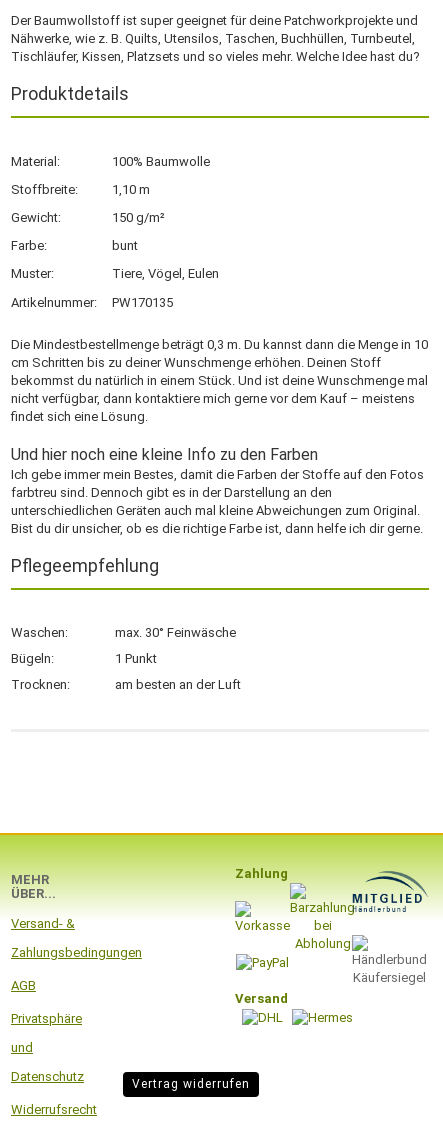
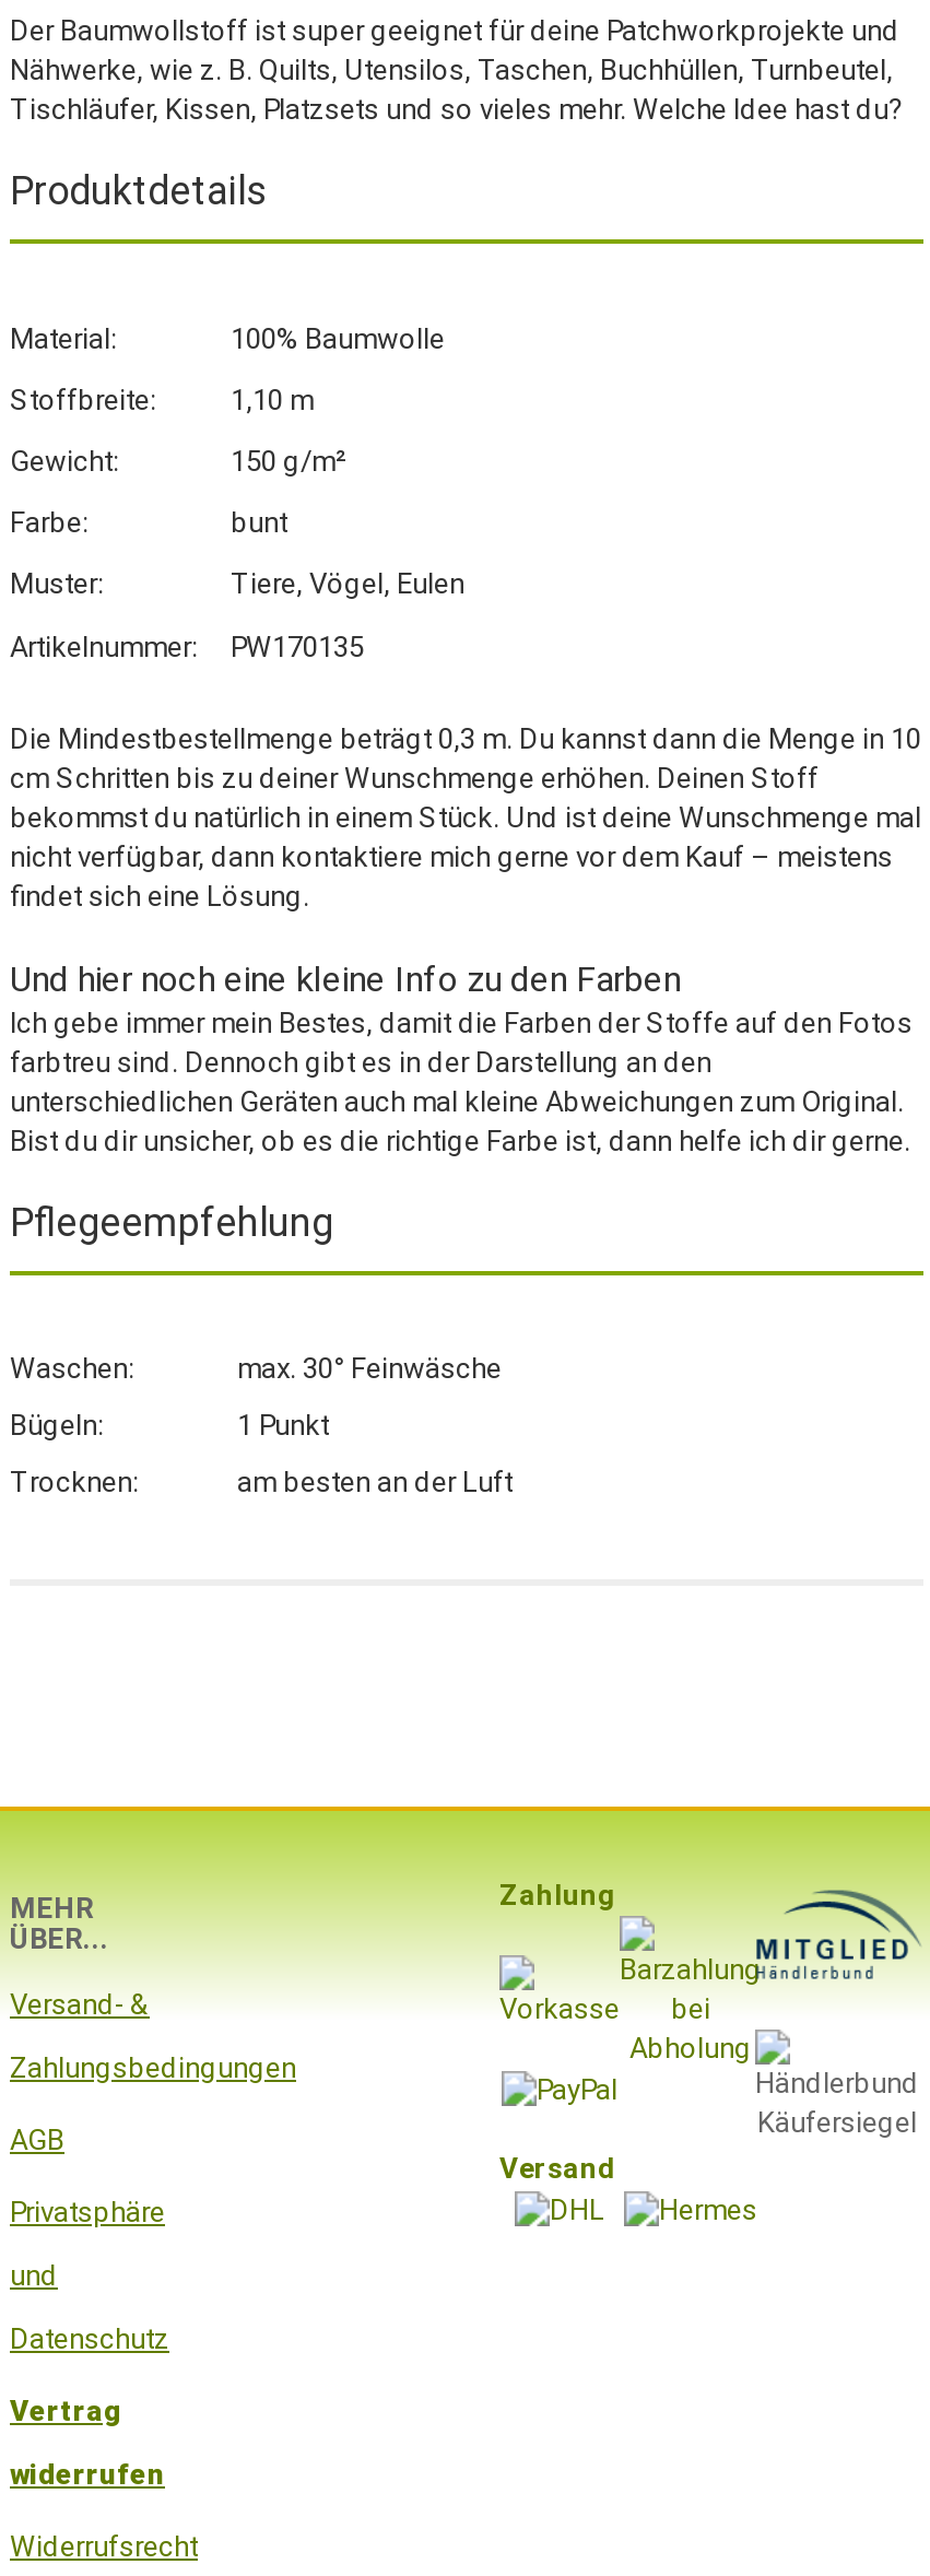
- Vertrag widerrufen

+ Vertrag
+ widerrufen
